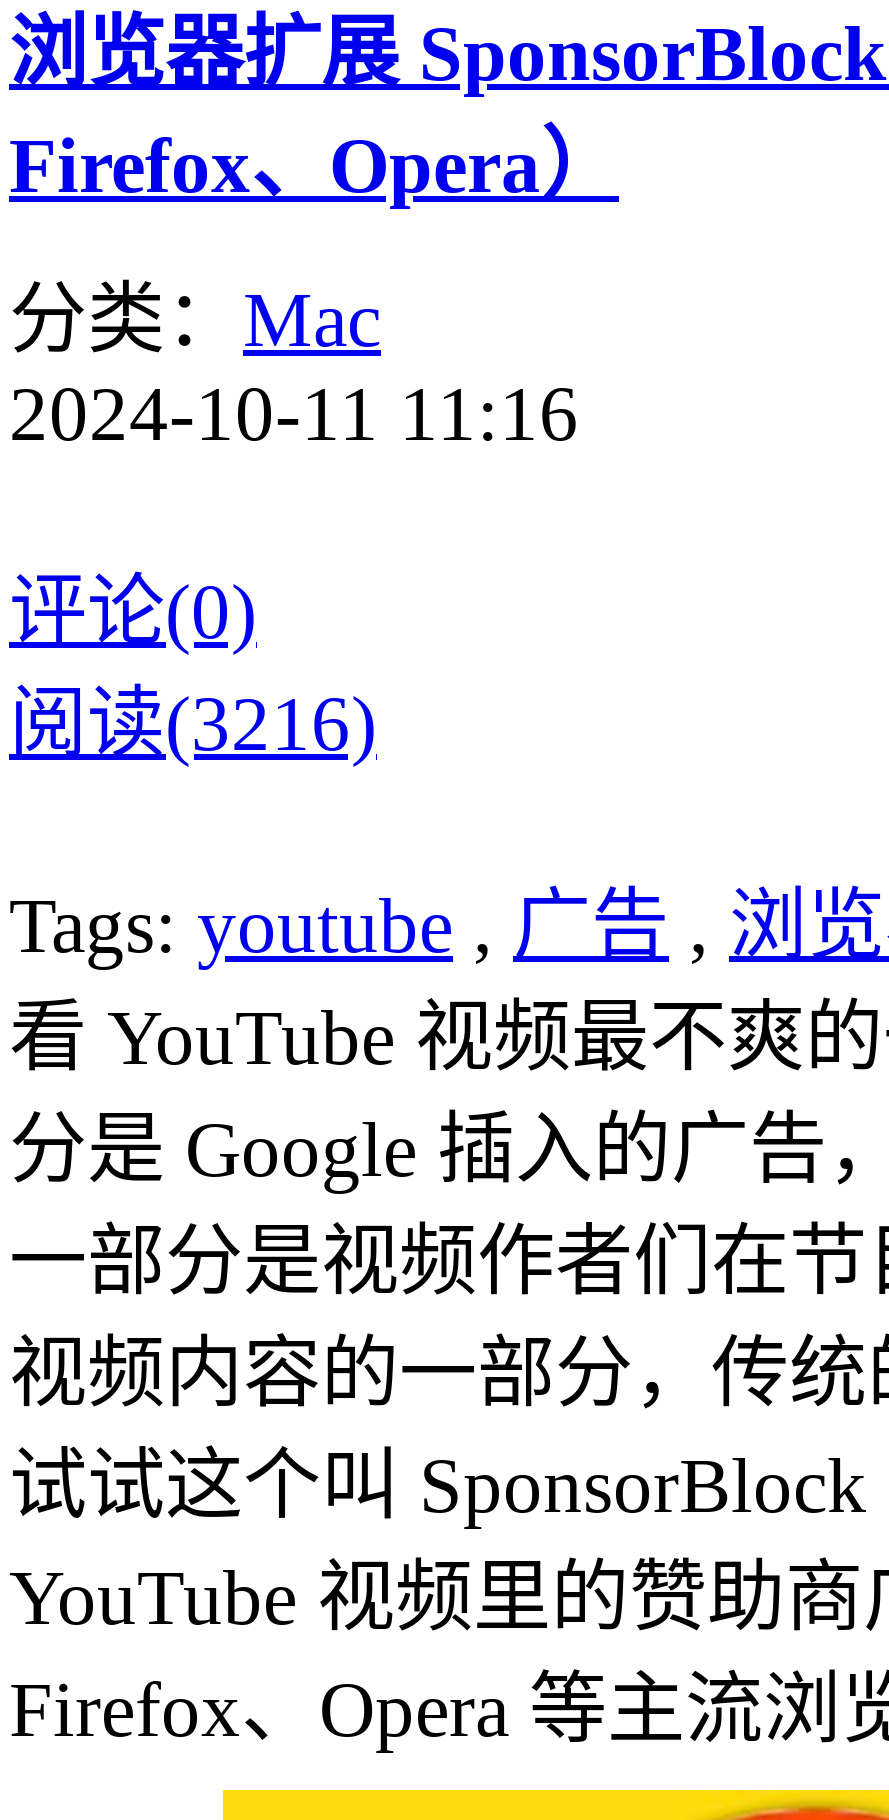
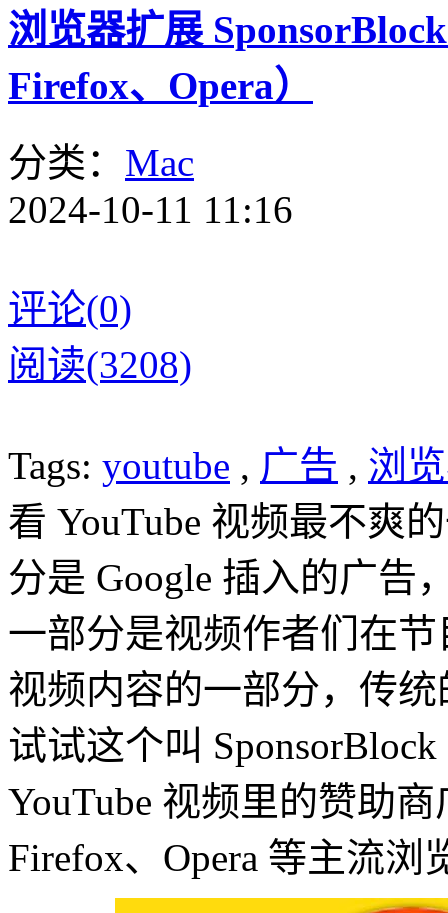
- 阅读(3216)
+ 阅读(3208)
